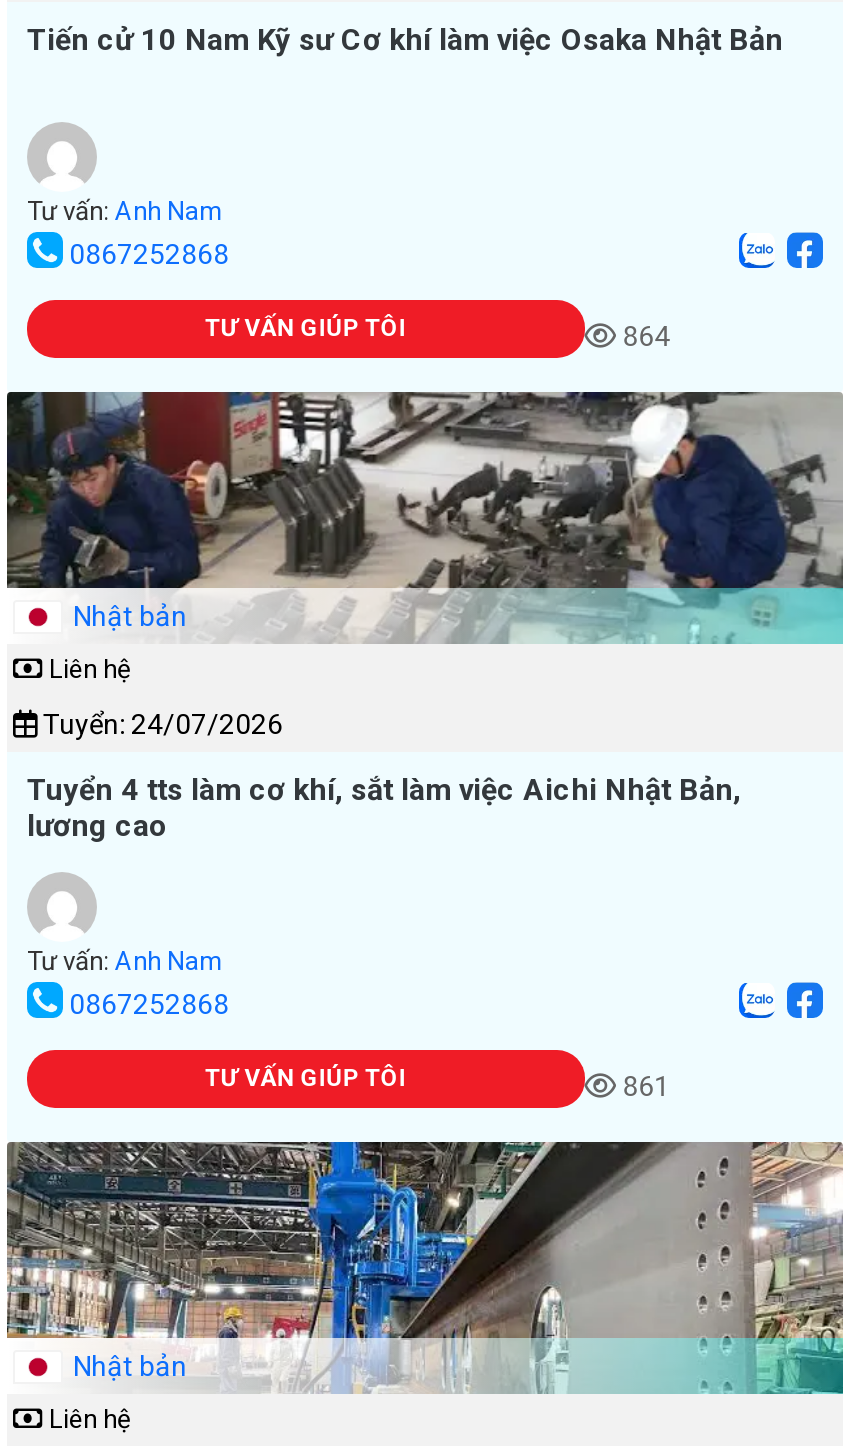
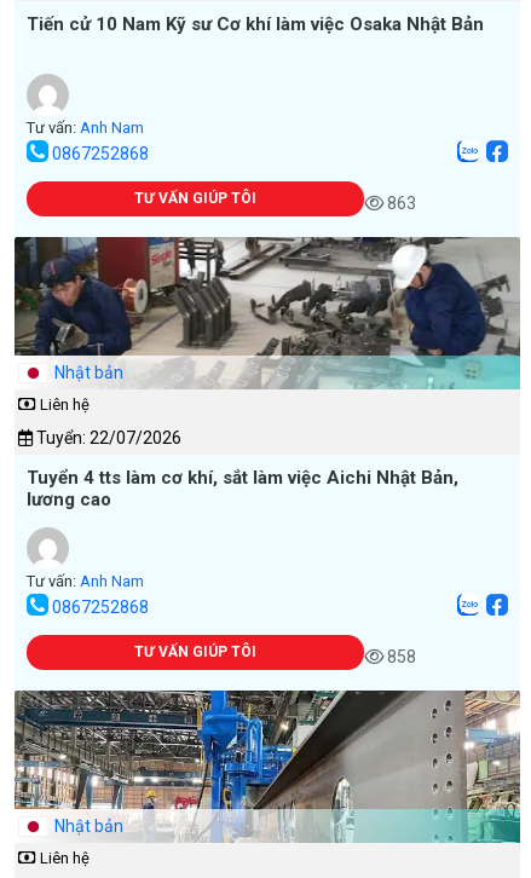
- 864
+ 863

- Tuyển: 24/07/2026
+ Tuyển: 22/07/2026

- 861
+ 858
